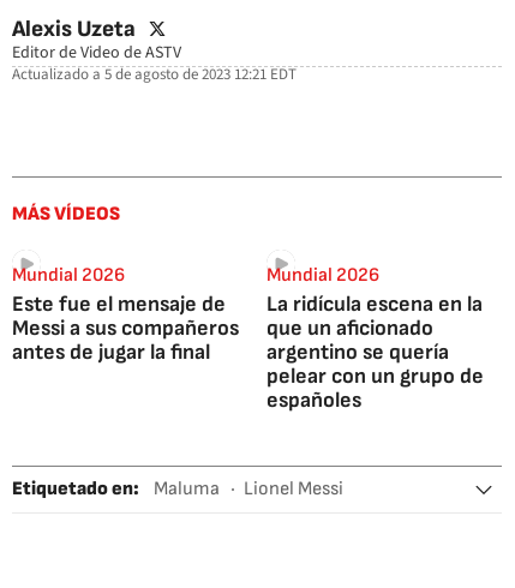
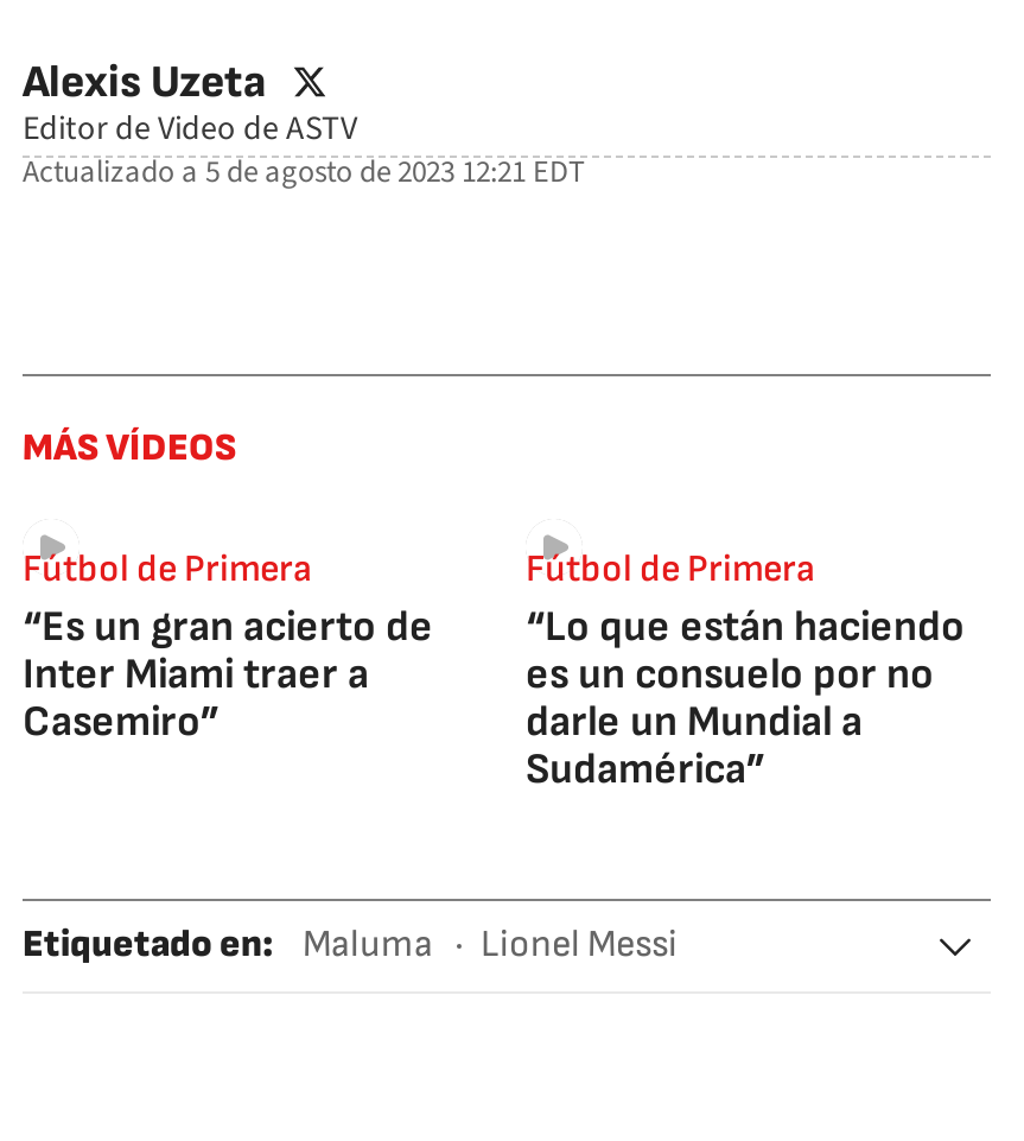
- Mundial 2026
- Este fue el mensaje de
- Messi a sus compañeros
- antes de jugar la final
+ Fútbol de Primera
+ “Es un gran acierto de
+ Inter Miami traer a
+ Casemiro”

- Mundial 2026
- La ridícula escena en la
- que un aficionado
- argentino se quería
- pelear con un grupo de
- españoles
+ Fútbol de Primera
+ “Lo que están haciendo
+ es un consuelo por no
+ darle un Mundial a
+ Sudamérica”
